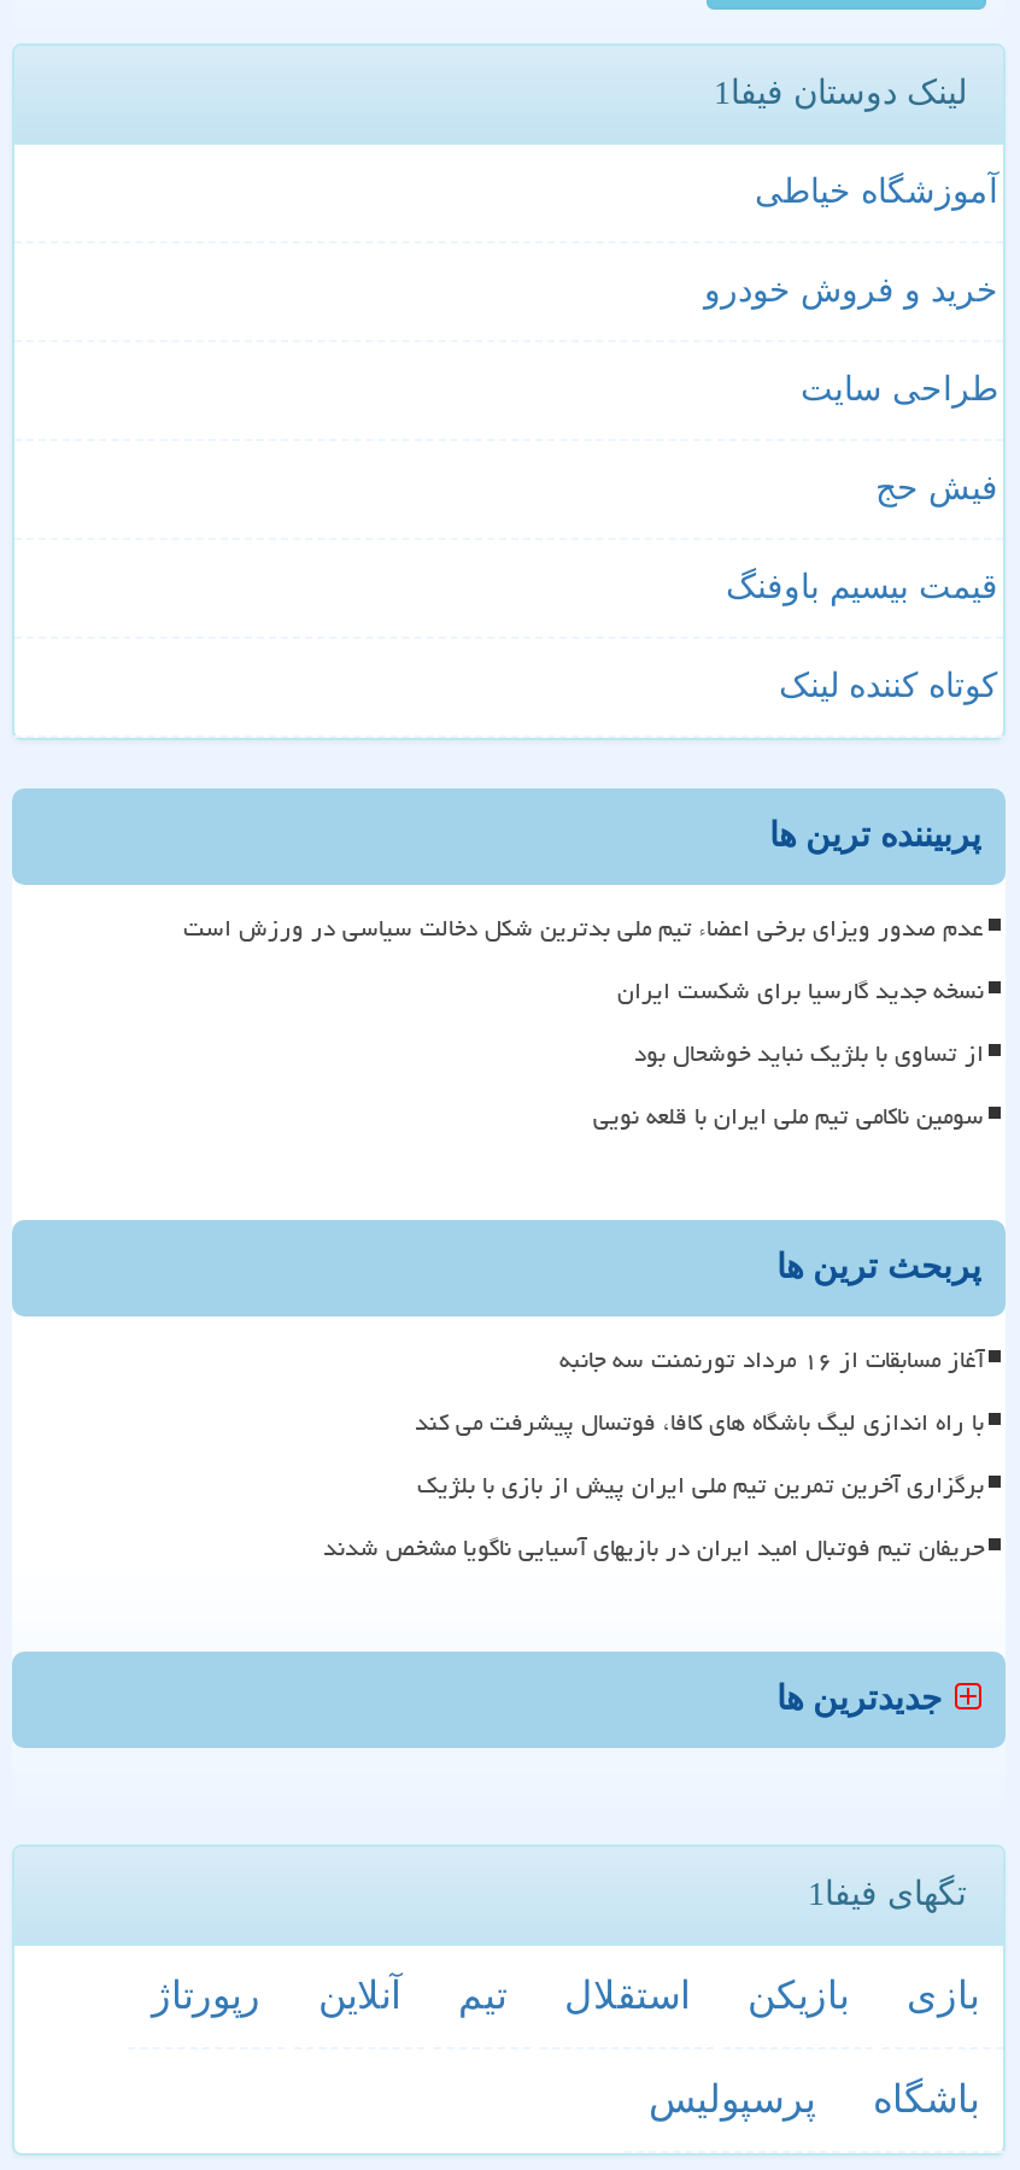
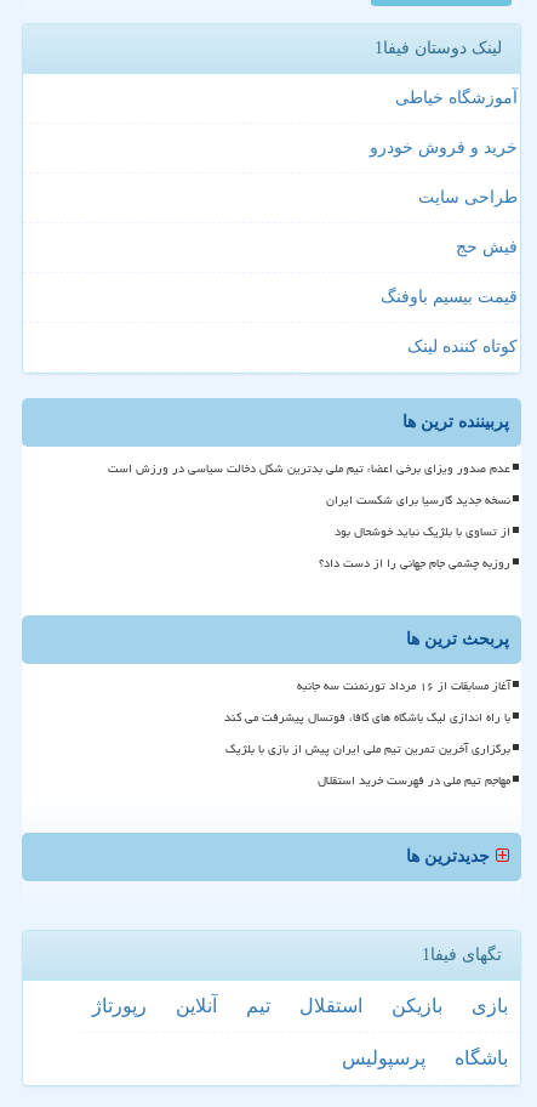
- سومین ناکامی تیم ملی ایران با قلعه نویی
+ روزبه چشمی جام جهانی را از دست داد؟

- حریفان تیم فوتبال امید ایران در بازیهای آسیایی ناگویا مشخص شدند
+ مهاجم تیم ملی در فهرست خرید استقلال
